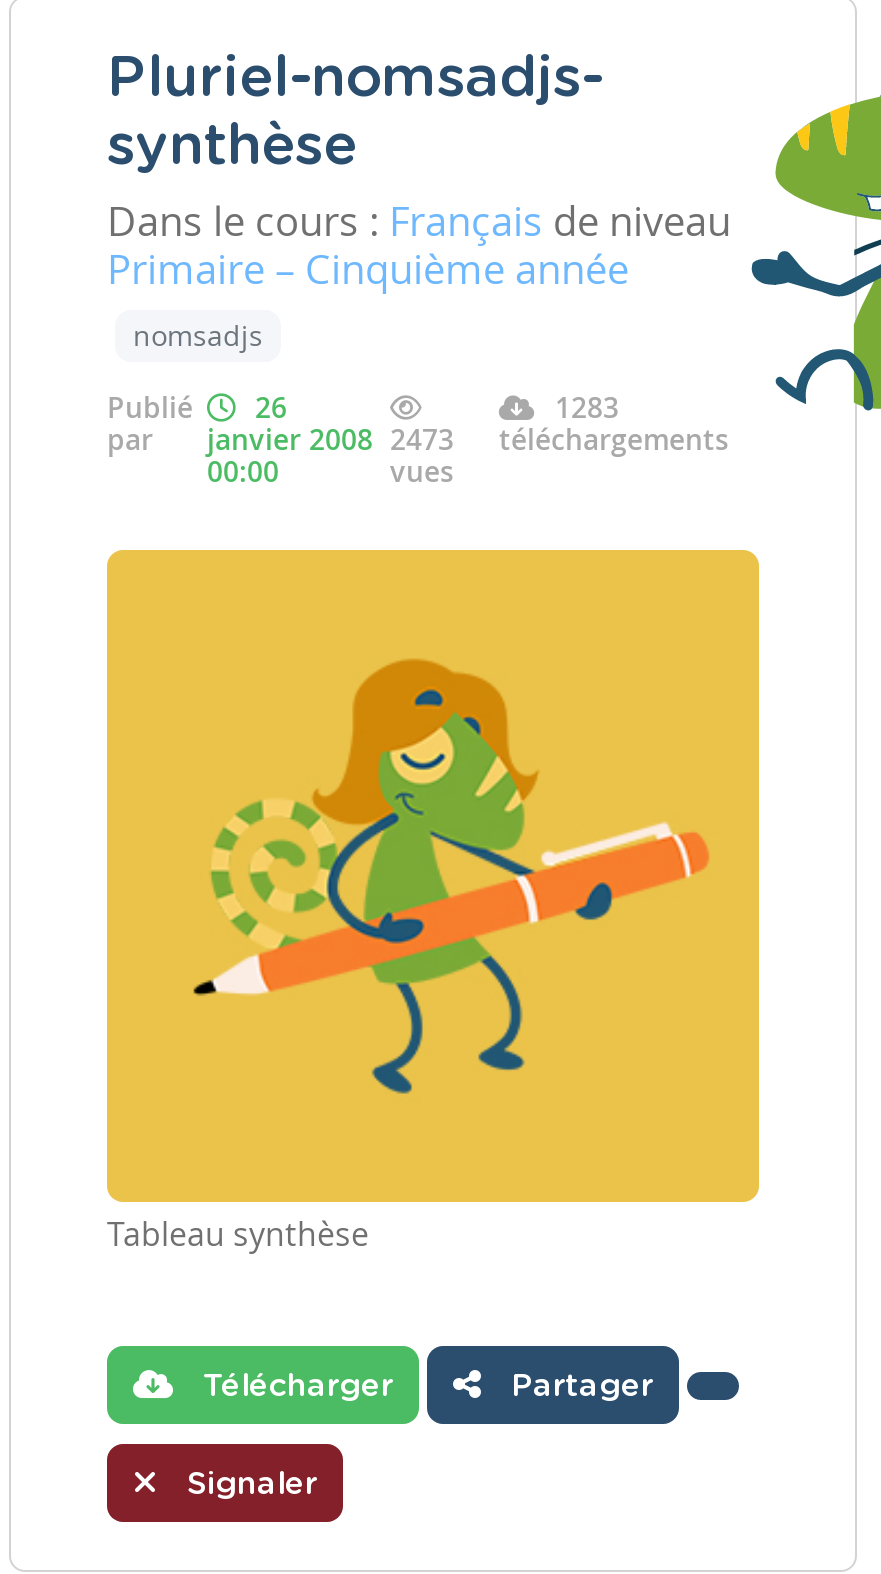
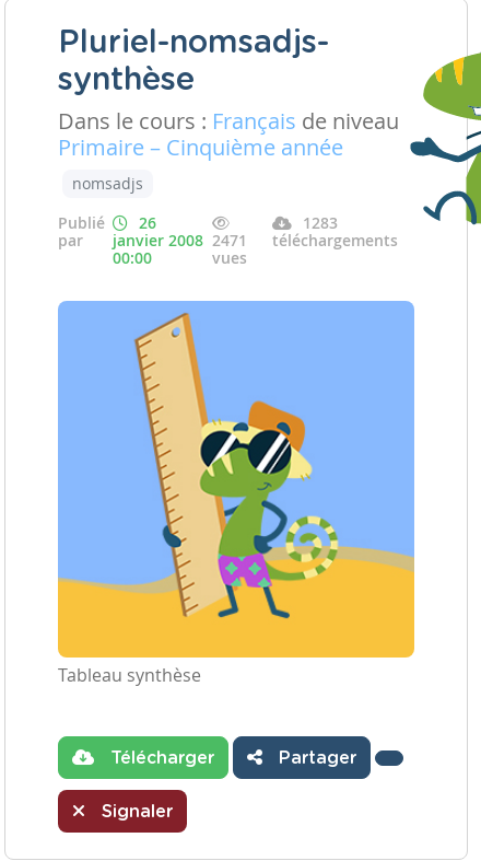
- par janvier 2008 2473 téléchargements
+ par janvier 2008 2471 téléchargements

- [image]
+ [image]
